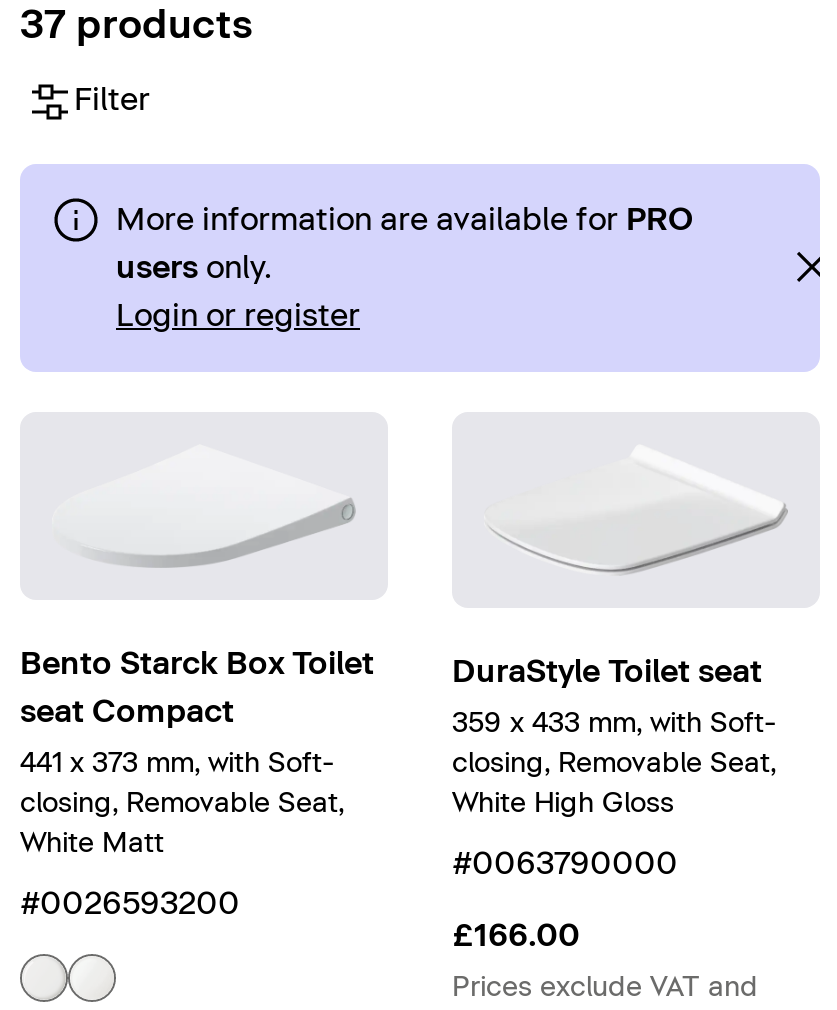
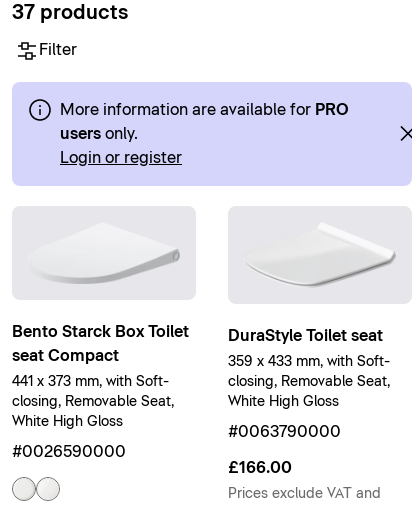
- White Matt
+ White High Gloss

- #0026593200
+ #0026590000
